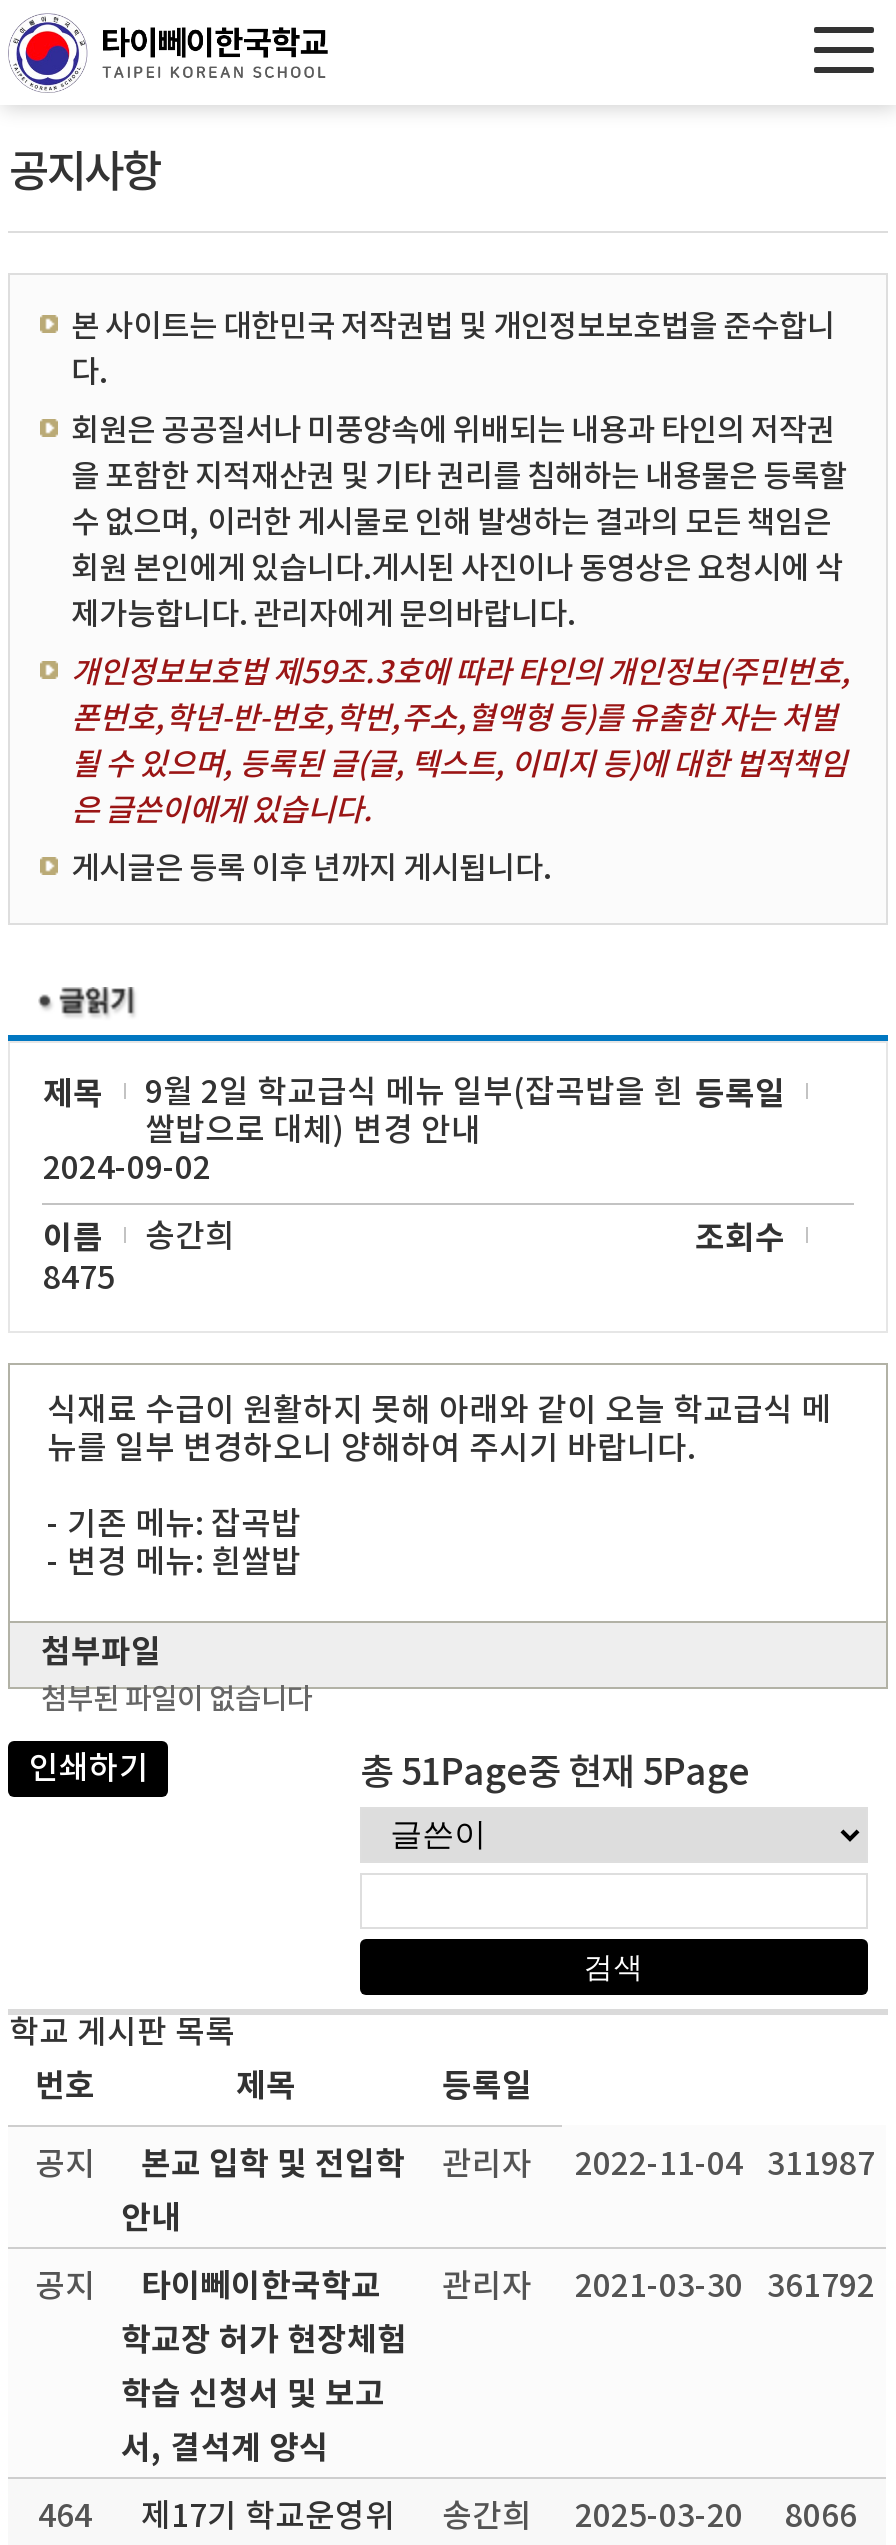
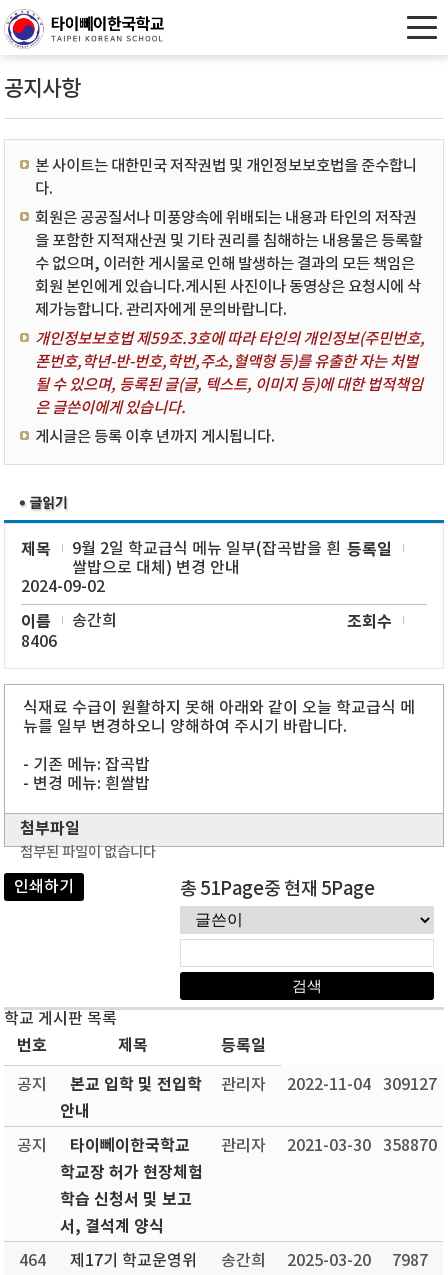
- 8475
+ 8406

- 공지 본교 입학 및 전입학 관리자 2022-11-04 311987
+ 공지 본교 입학 및 전입학 관리자 2022-11-04 309127

- 공지 타이뻬이한국학교 관리자 2021-03-30 361792
+ 공지 타이뻬이한국학교 관리자 2021-03-30 358870

- 464 제17기 학교운영위 송간희 2025-03-20 8066
+ 464 제17기 학교운영위 송간희 2025-03-20 7987
